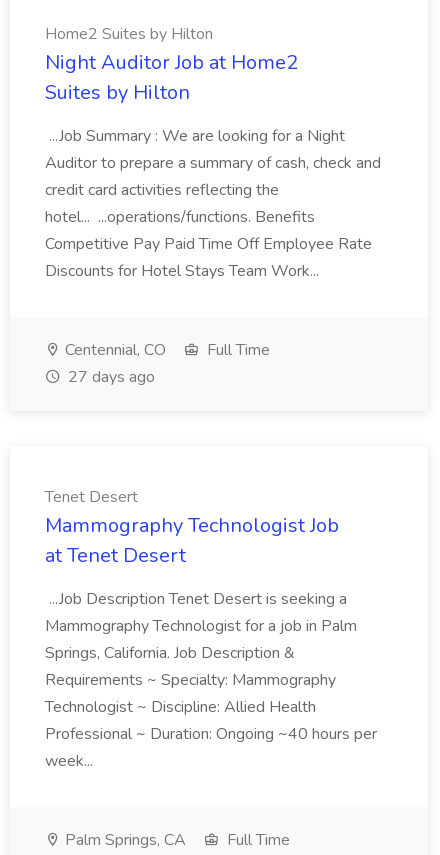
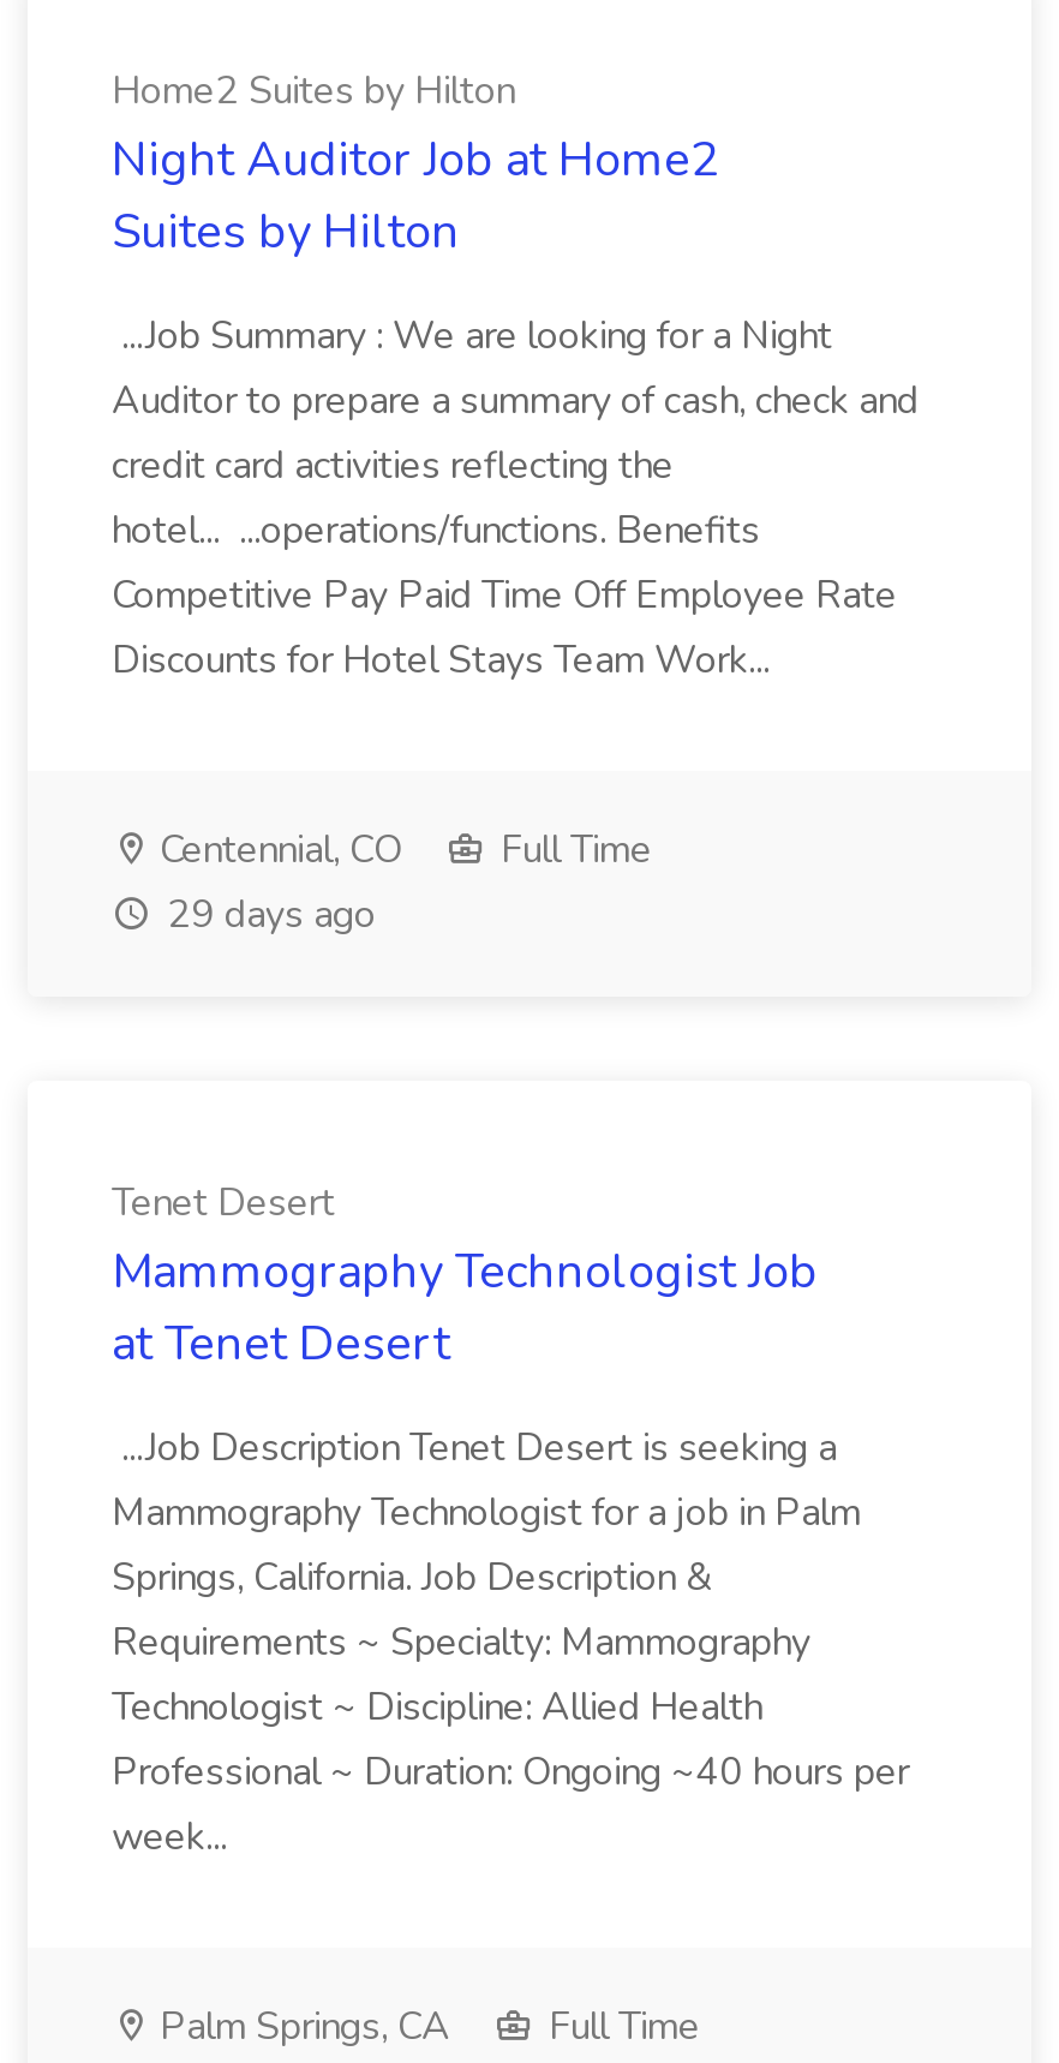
- 27 days ago
+ 29 days ago
